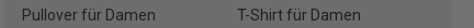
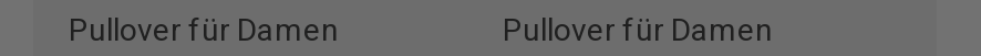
- T-Shirt für Damen
+ Pullover für Damen
